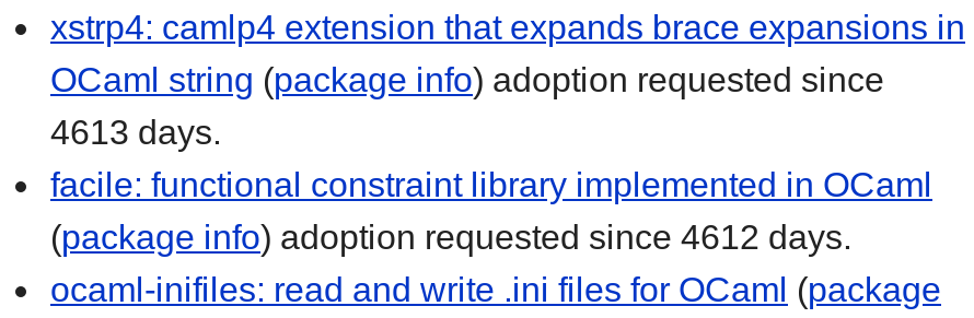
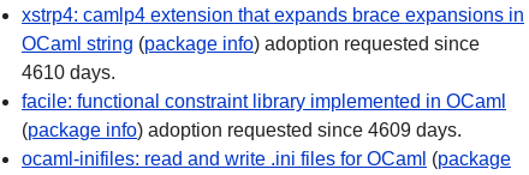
- 4613 days.
+ 4610 days.

- (package info) adoption requested since 4612 days.
+ (package info) adoption requested since 4609 days.
